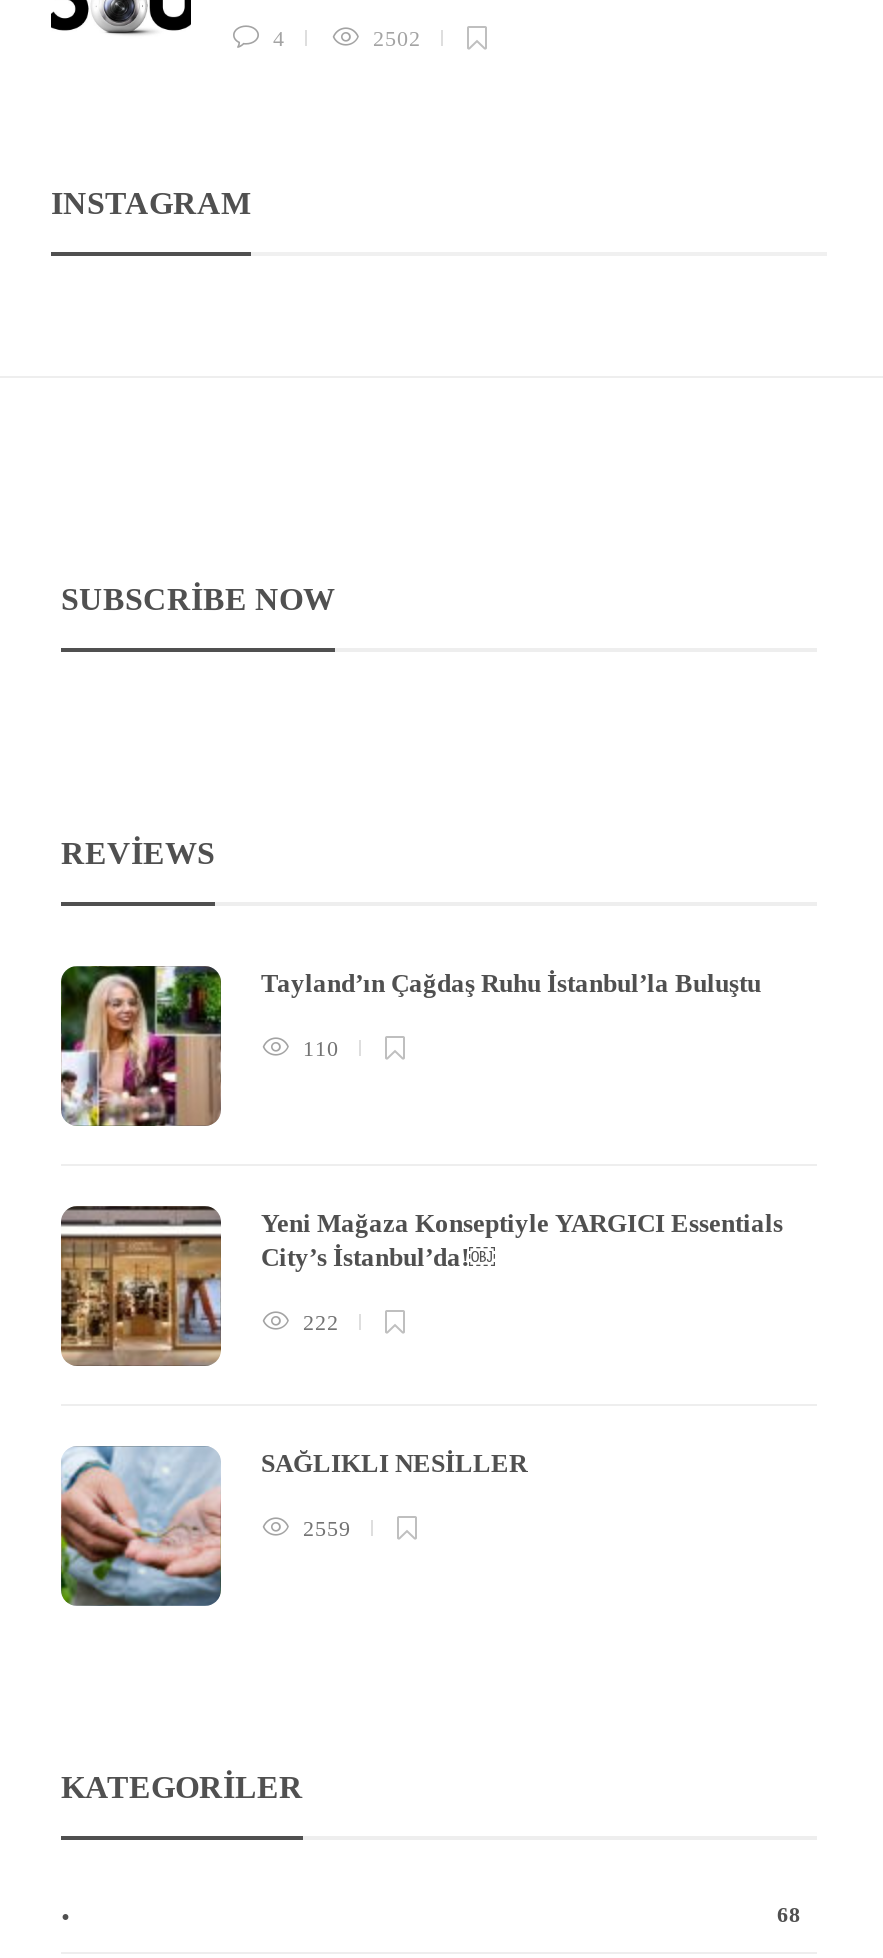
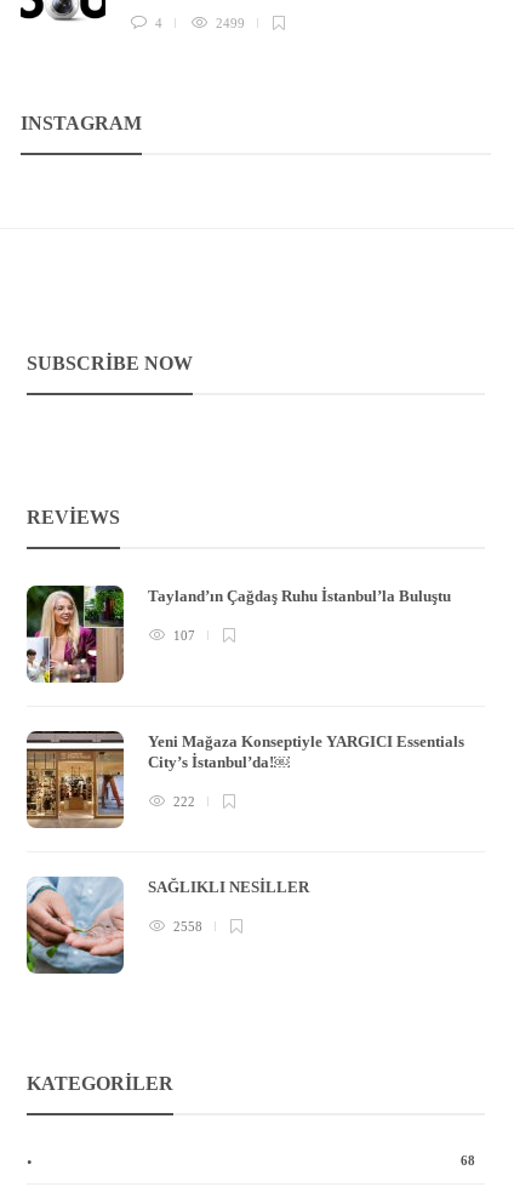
- 2502
+ 2499

- 110
+ 107

- 2559
+ 2558
